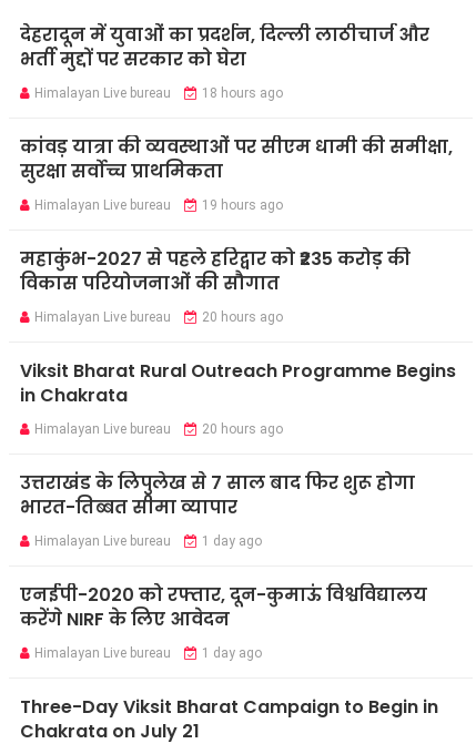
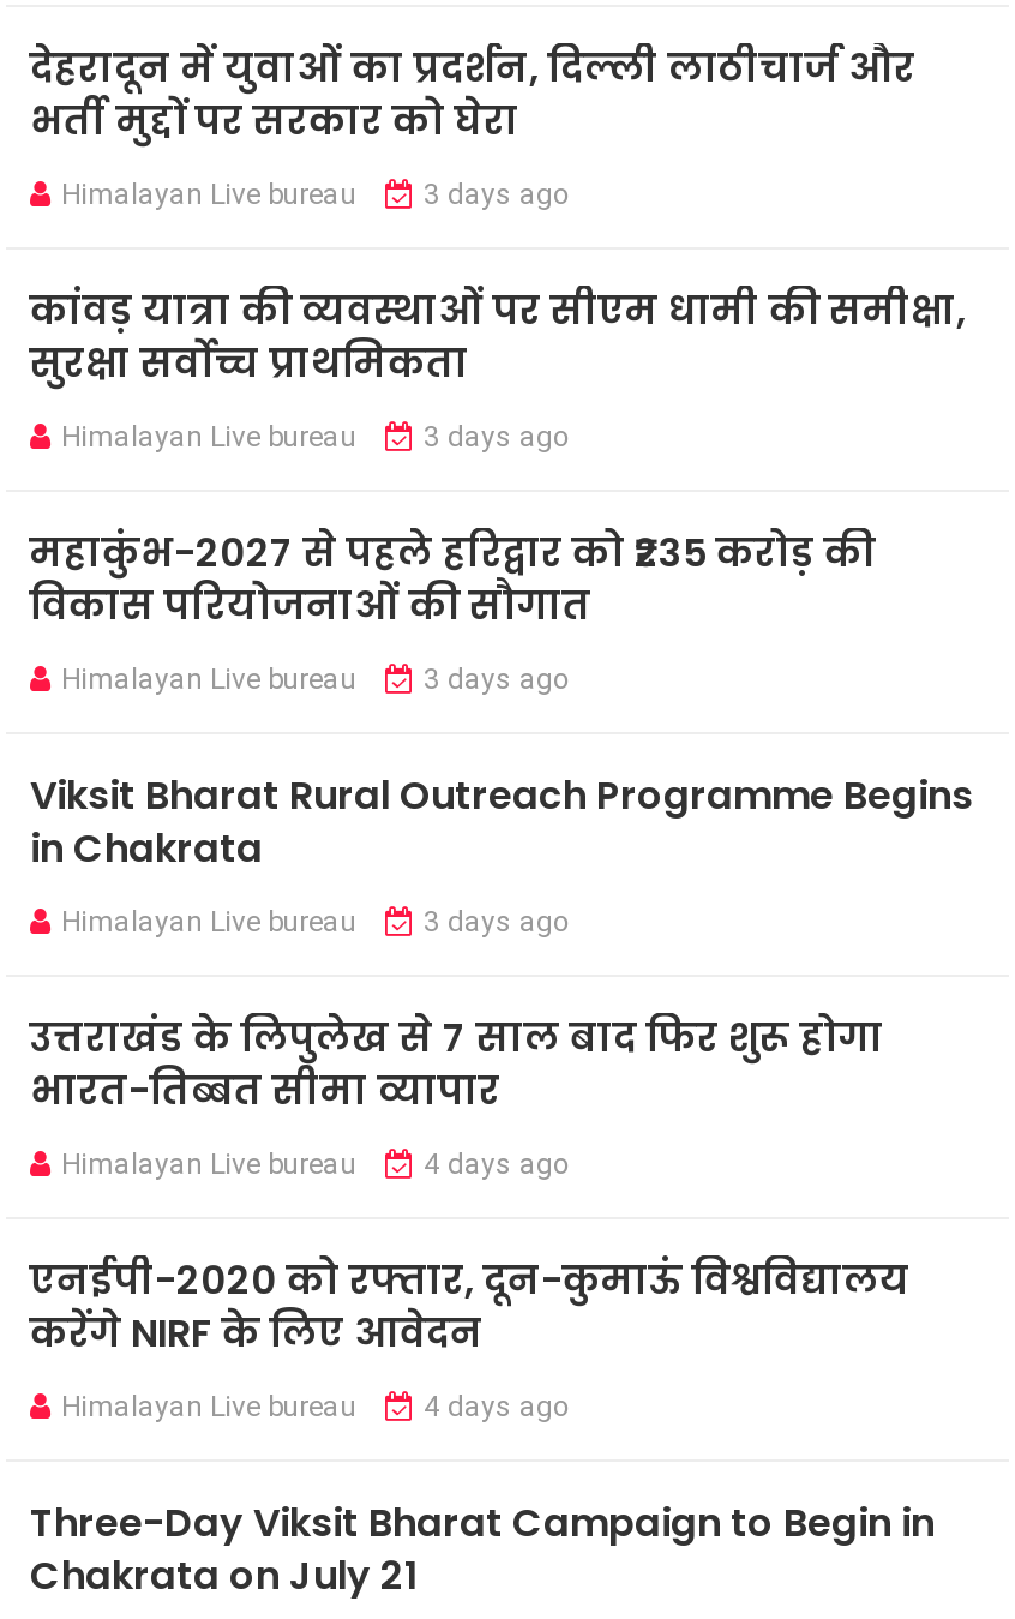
- Himalayan Live bureau 18 hours ago
+ Himalayan Live bureau 3 days ago

- Himalayan Live bureau 19 hours ago
+ Himalayan Live bureau 3 days ago

- Himalayan Live bureau 20 hours ago
+ Himalayan Live bureau 3 days ago

- Himalayan Live bureau 20 hours ago
+ Himalayan Live bureau 3 days ago

- Himalayan Live bureau 1 day ago
+ Himalayan Live bureau 4 days ago

- Himalayan Live bureau 1 day ago
+ Himalayan Live bureau 4 days ago
